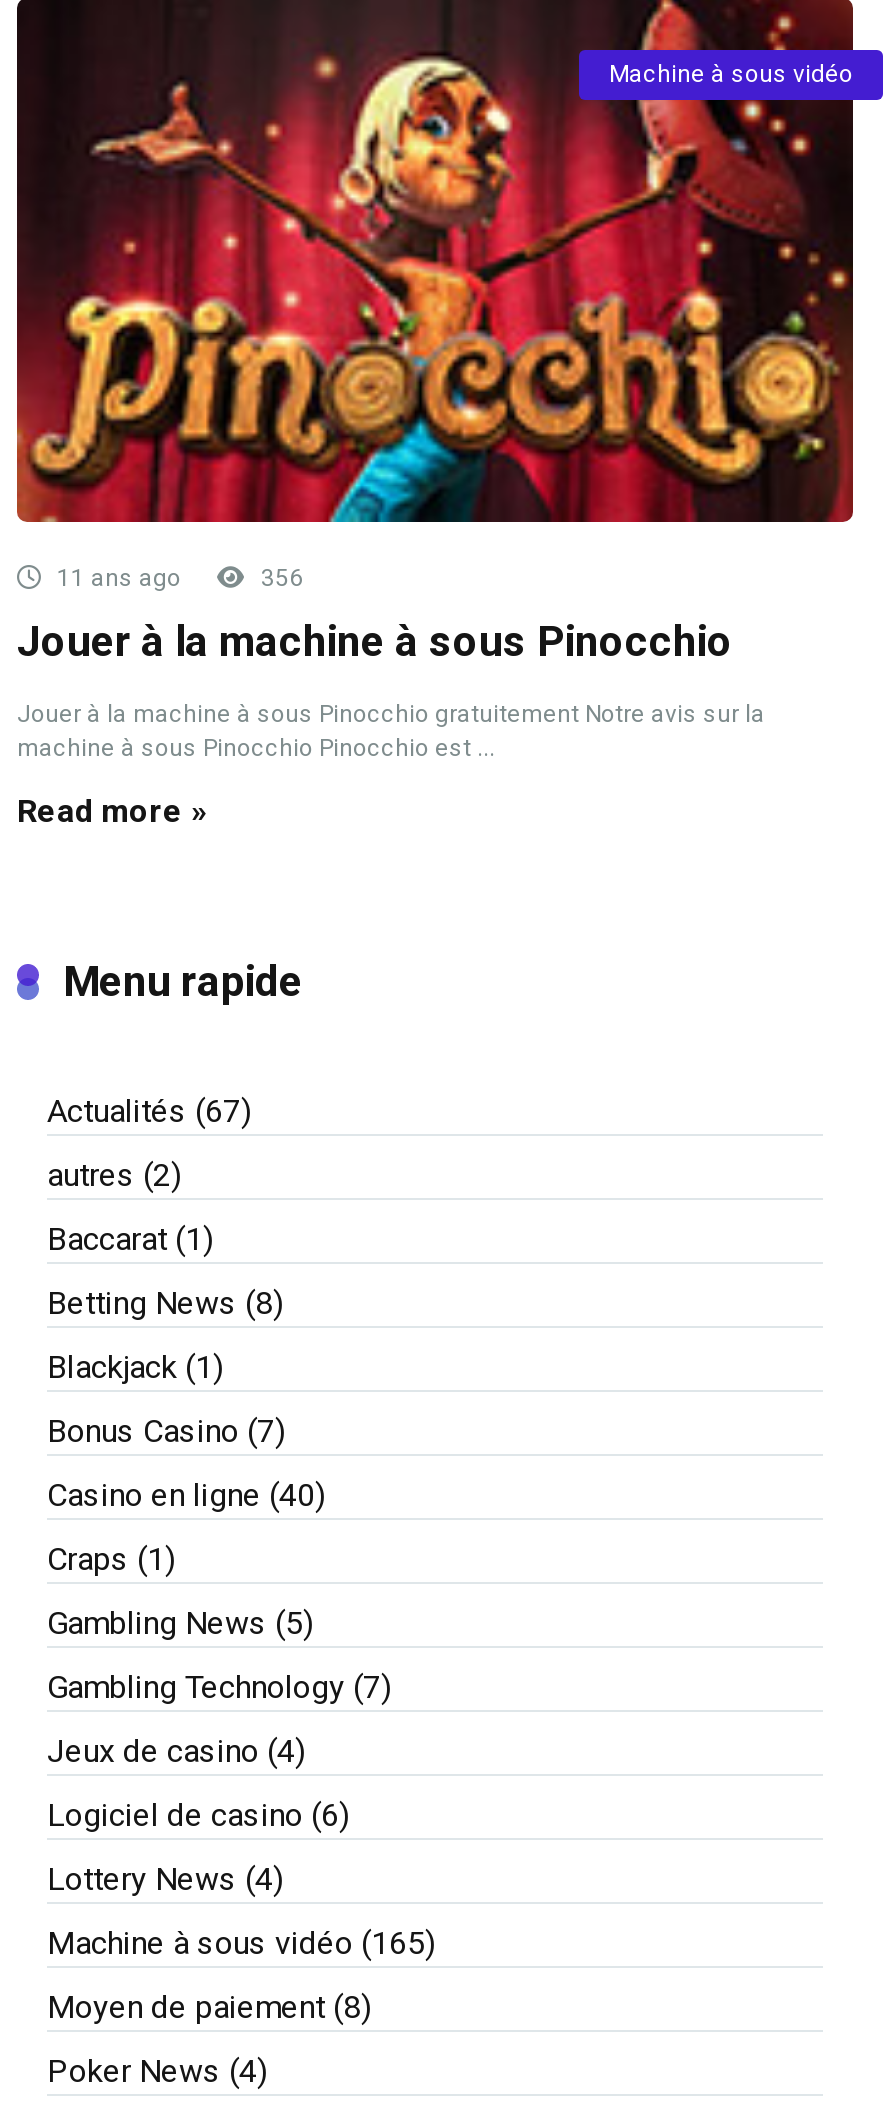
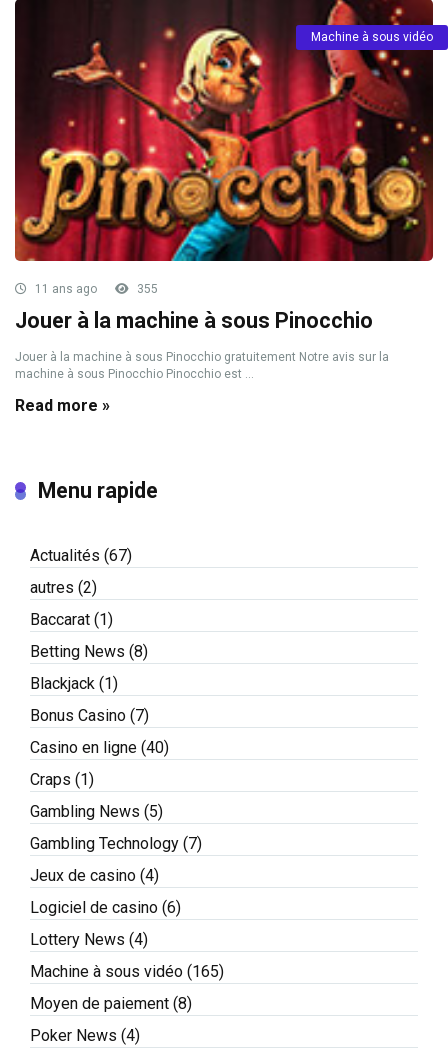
- 356
+ 355
